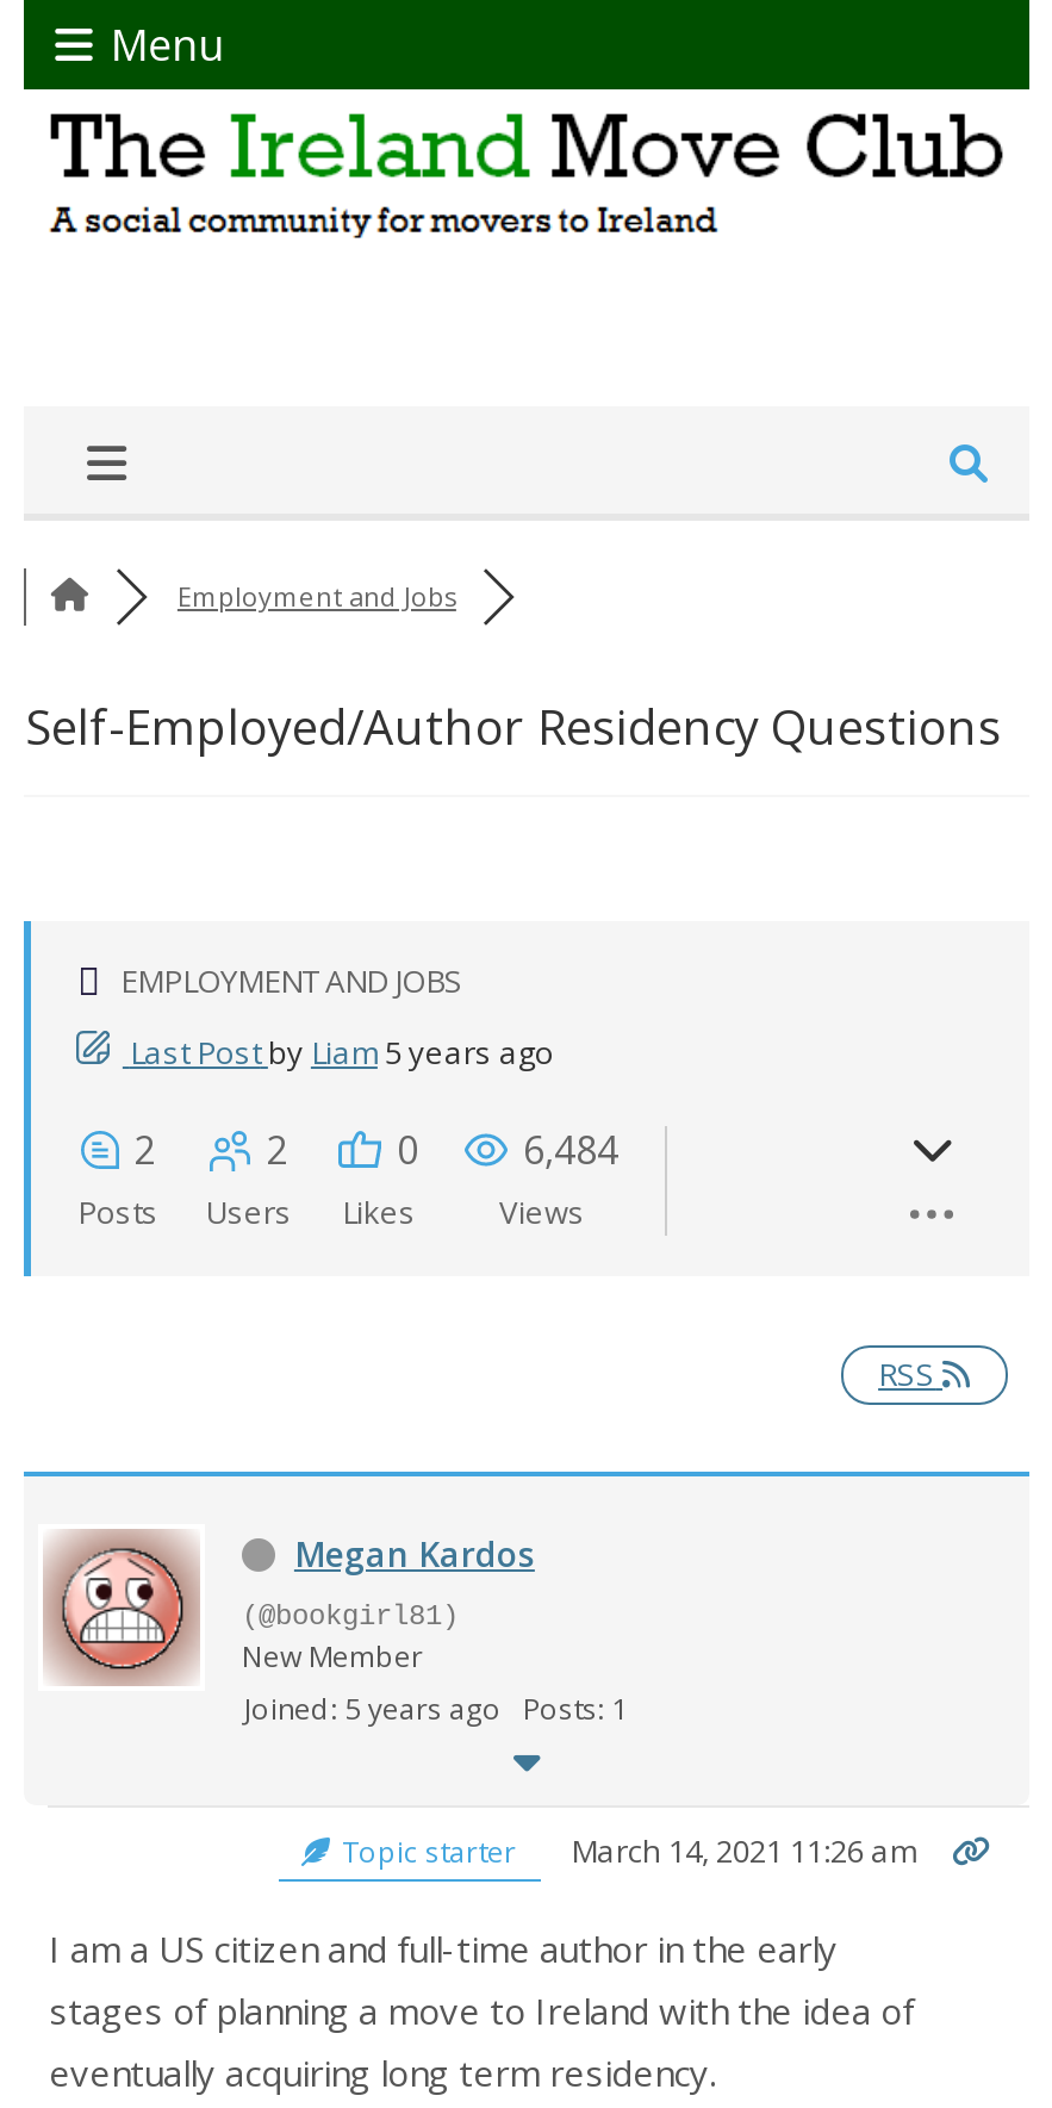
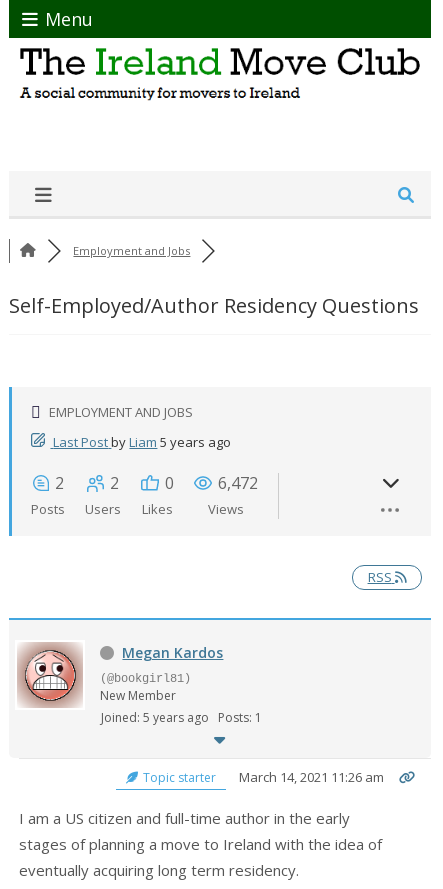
- 0 6,484
+ 0 6,472
